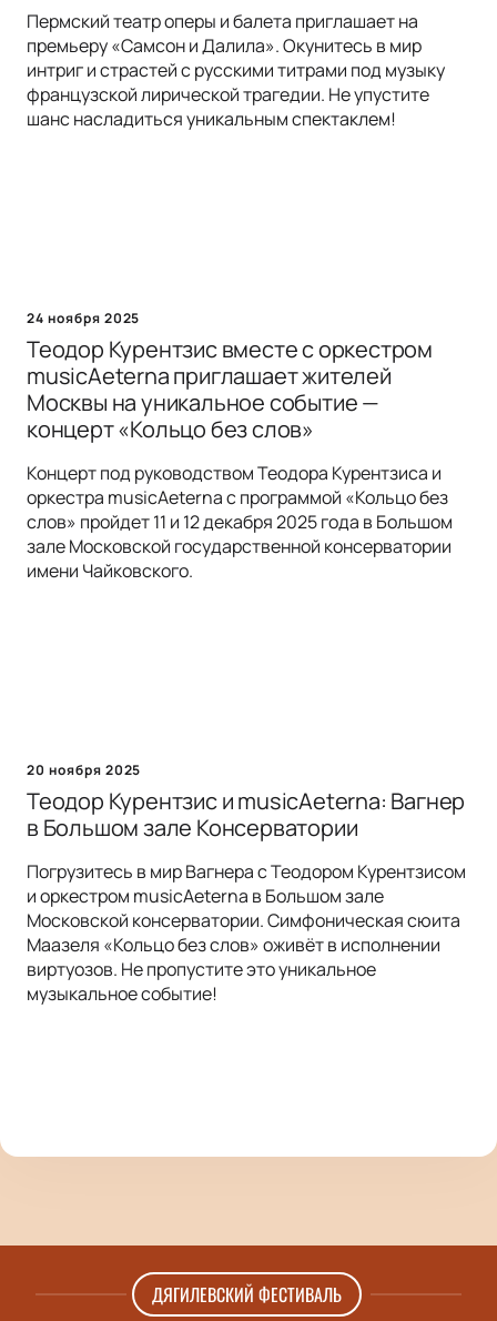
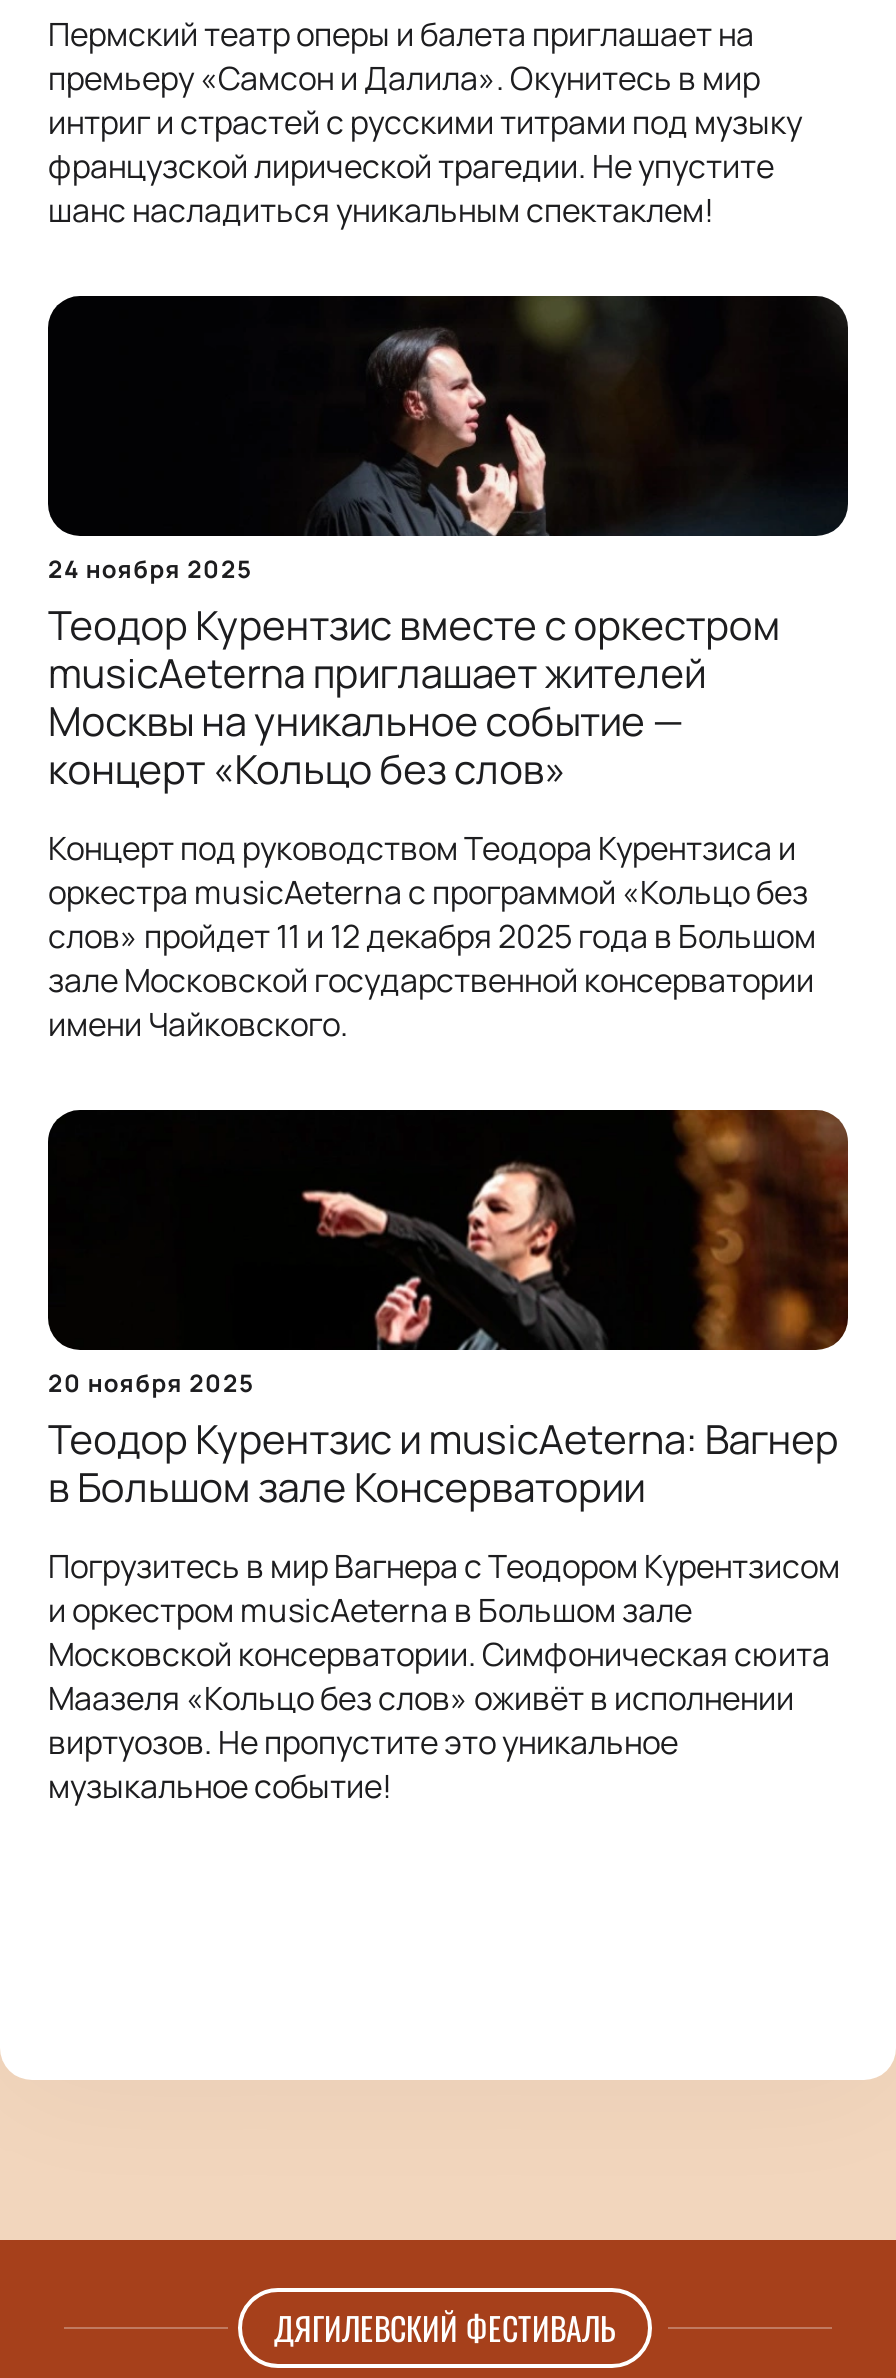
+ [image]

+ [image]
